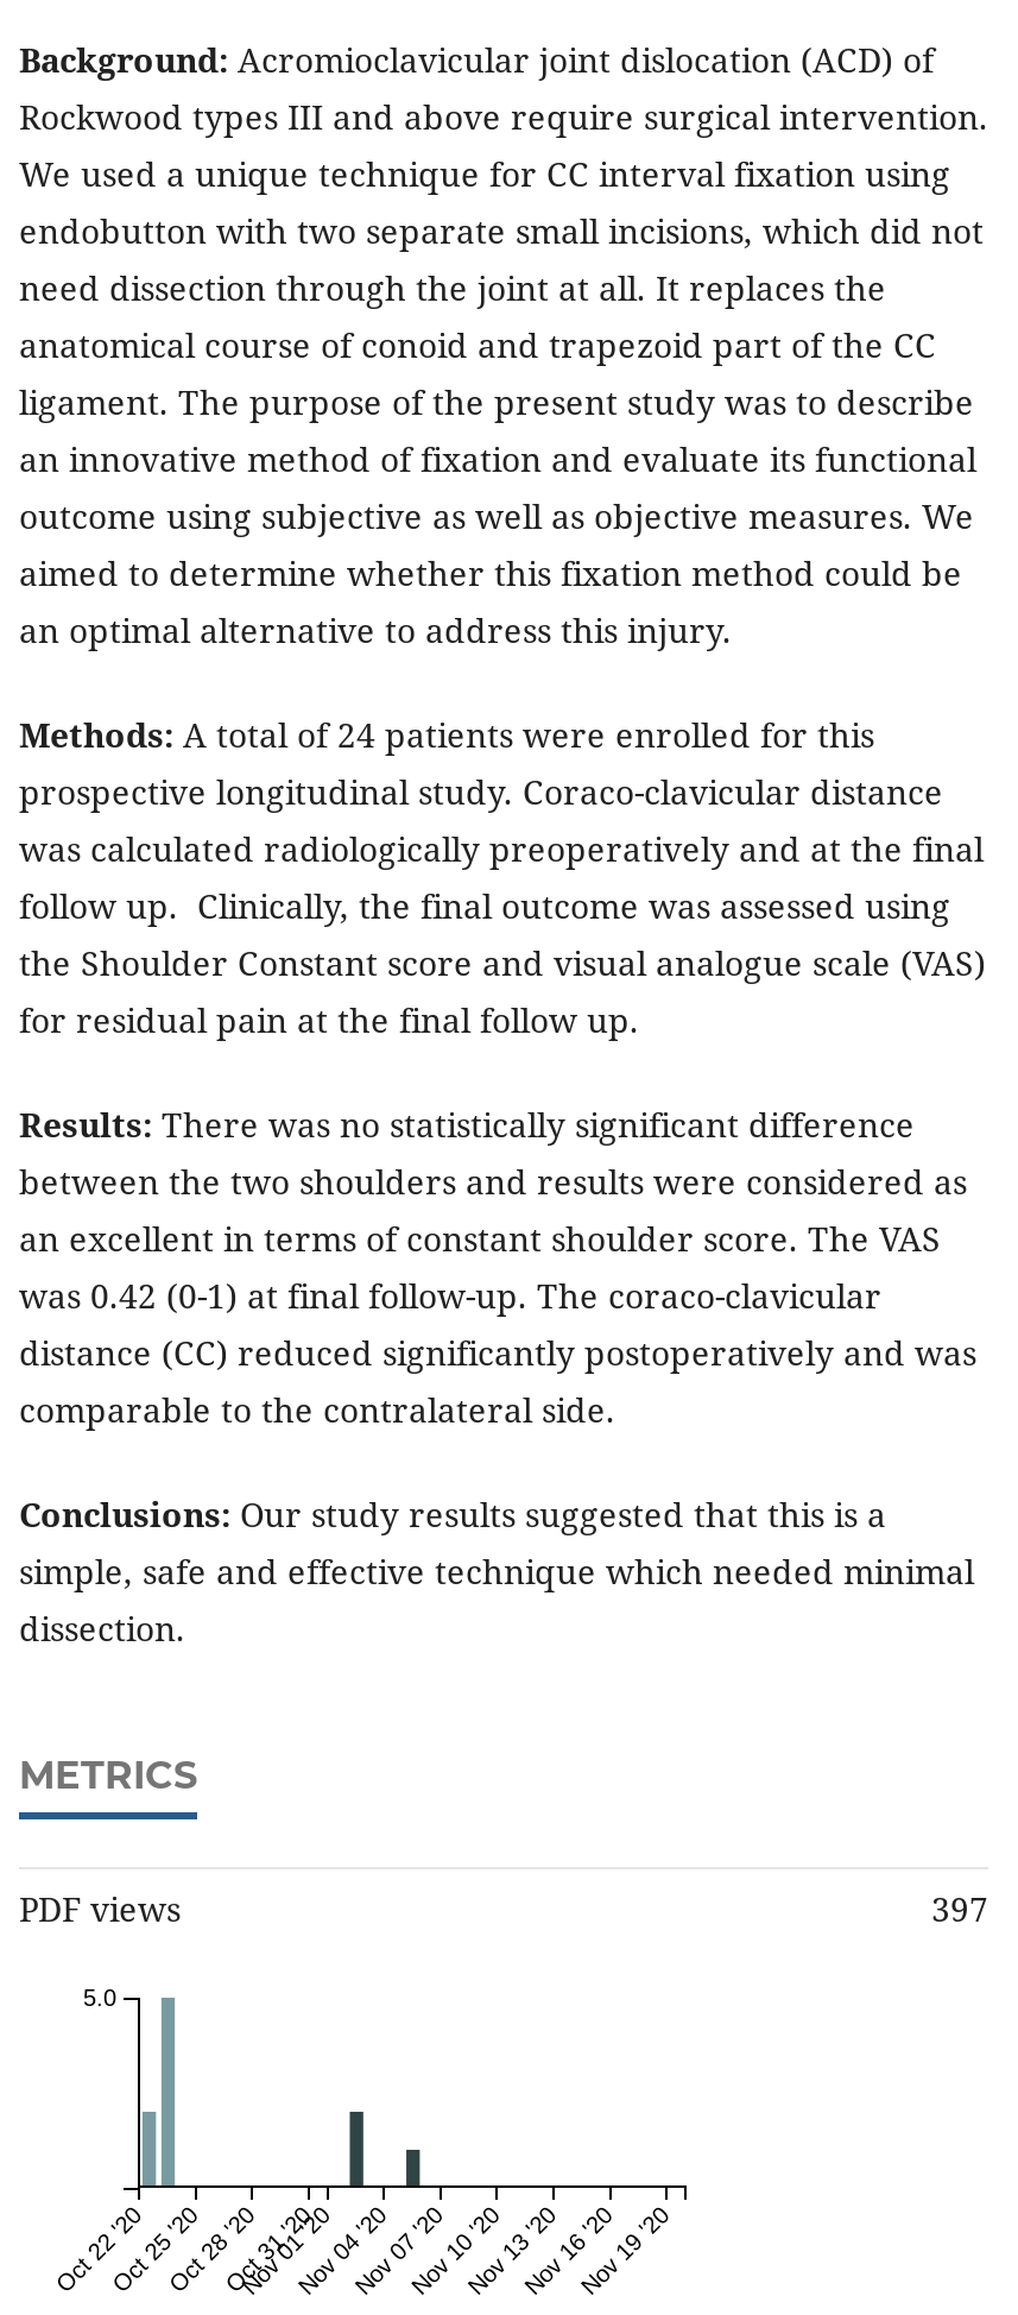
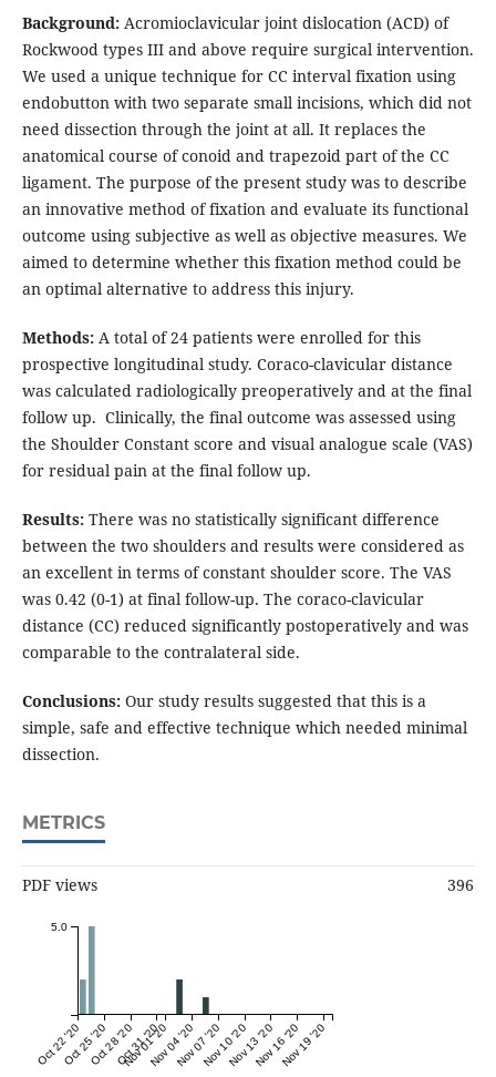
- 397
+ 396
